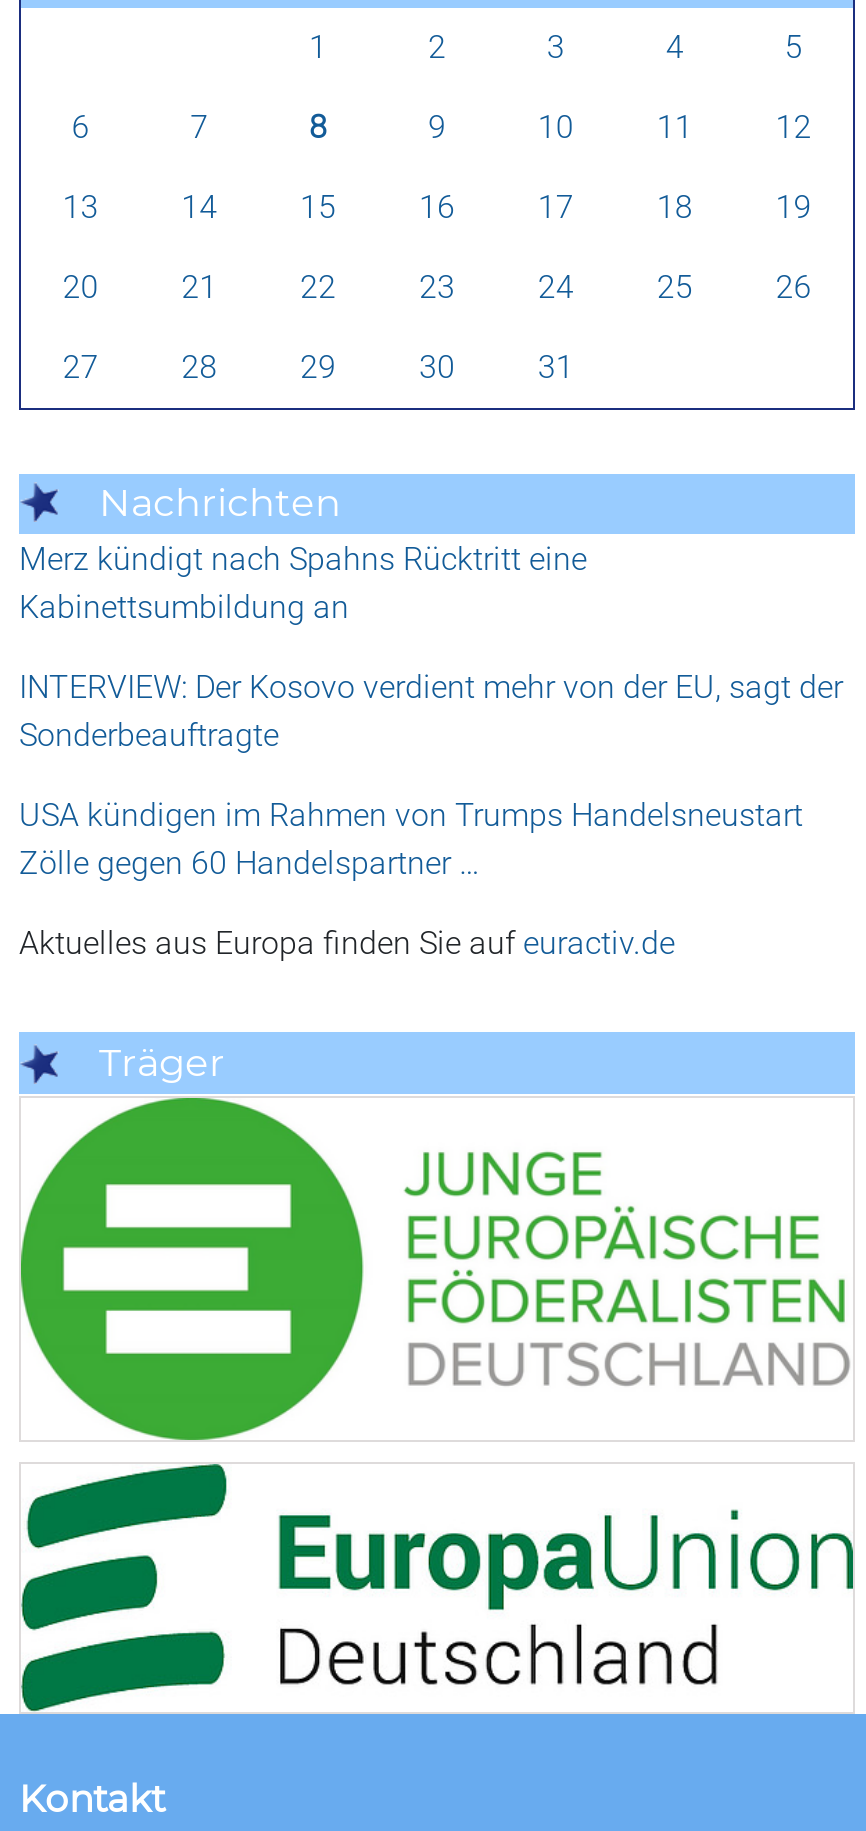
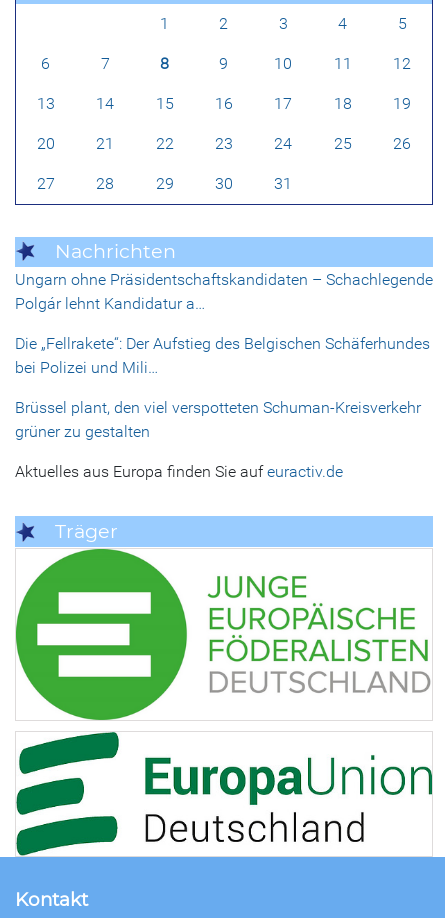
- Merz kündigt nach Spahns Rücktritt eine
- Kabinettsumbildung an
+ Ungarn ohne Präsidentschaftskandidaten – Schachlegende
+ Polgár lehnt Kandidatur a…

- INTERVIEW: Der Kosovo verdient mehr von der EU, sagt der
- Sonderbeauftragte
+ Die „Fellrakete“: Der Aufstieg des Belgischen Schäferhundes
+ bei Polizei und Mili…

- USA kündigen im Rahmen von Trumps Handelsneustart
- Zölle gegen 60 Handelspartner …
+ Brüssel plant, den viel verspotteten Schuman-Kreisverkehr
+ grüner zu gestalten
